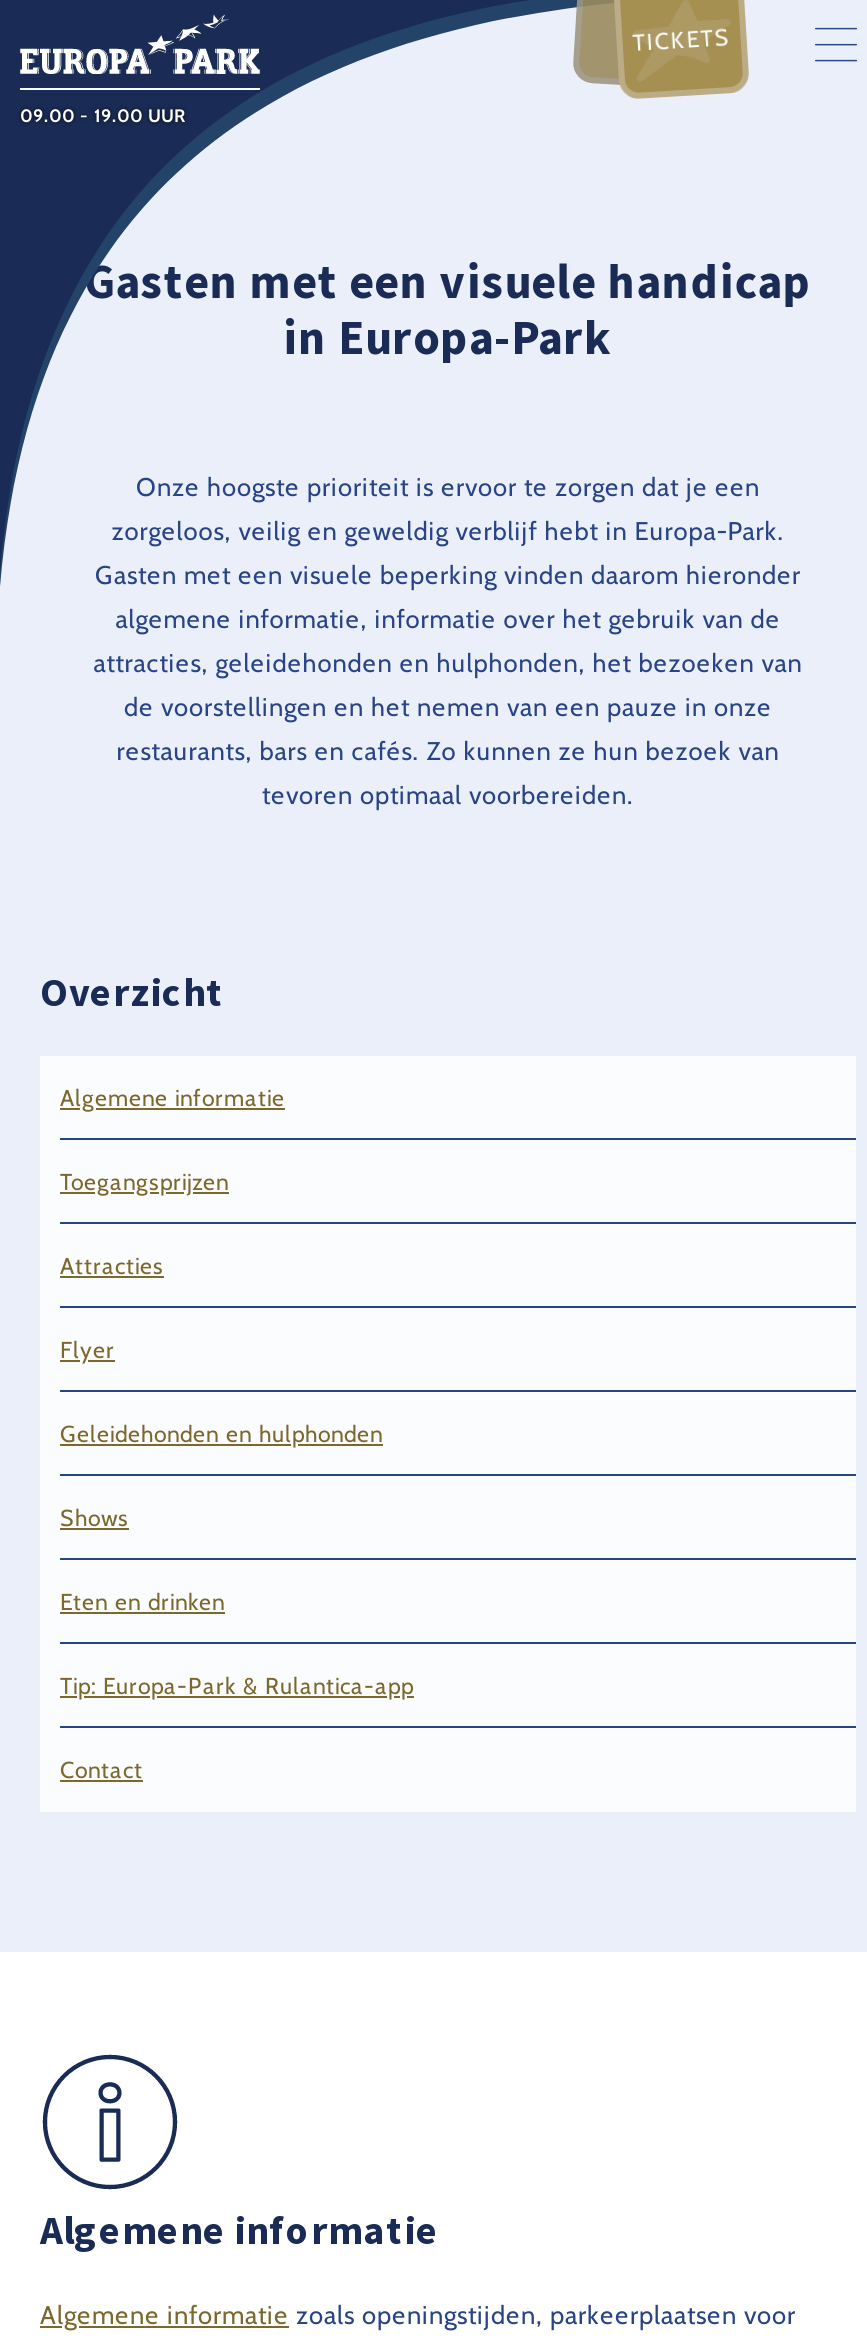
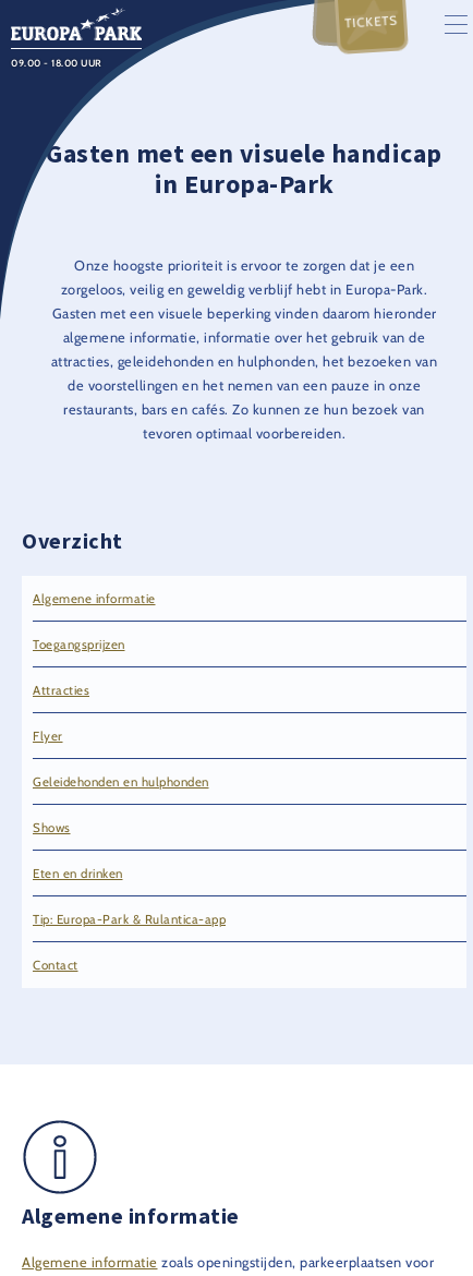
- 09.00 - 19.00 UUR
+ 09.00 - 18.00 UUR
